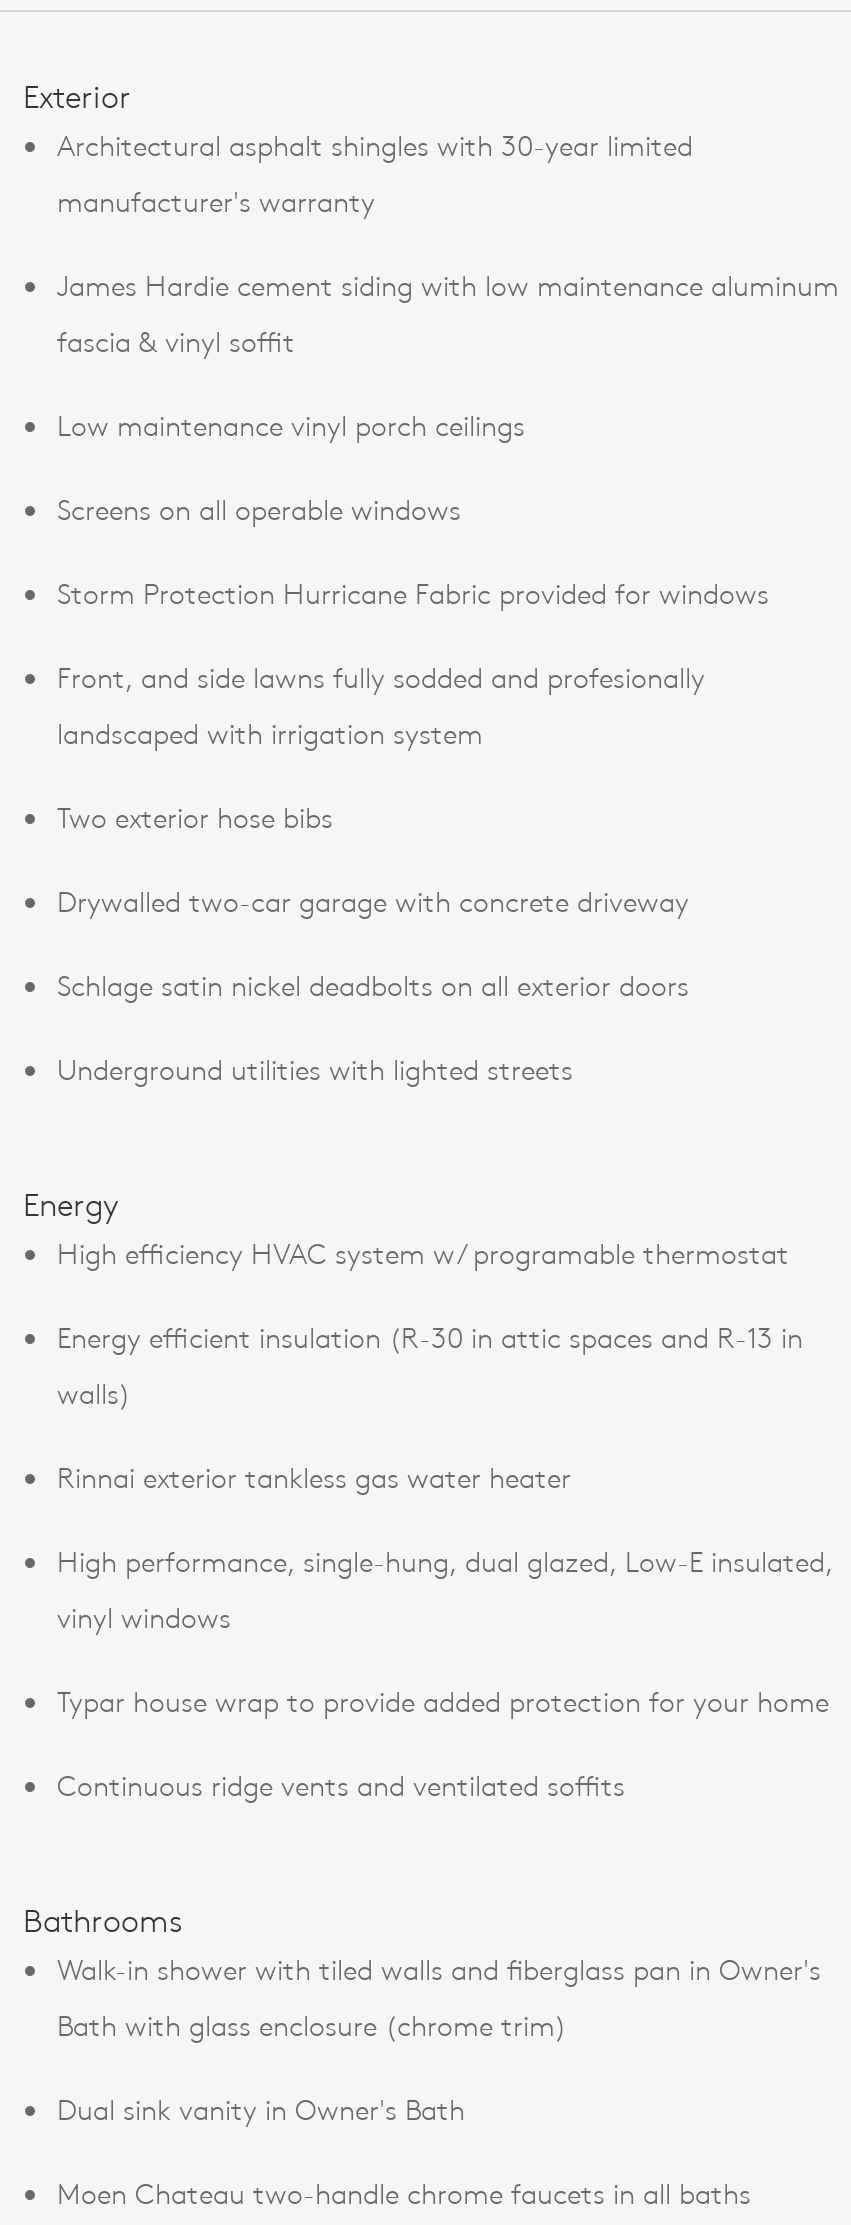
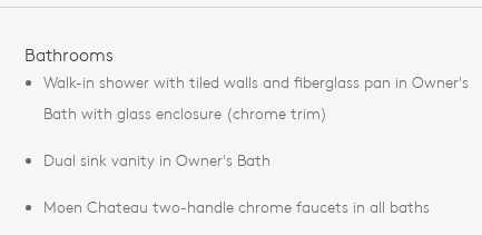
- Exterior
- Architectural asphalt shingles with 30-year limited
- manufacturer's warranty
- James Hardie cement siding with low maintenance aluminum
- fascia & vinyl soffit
- Low maintenance vinyl porch ceilings
- Screens on all operable windows
- Storm Protection Hurricane Fabric provided for windows
- Front, and side lawns fully sodded and profesionally
- landscaped with irrigation system
- Two exterior hose bibs
- Drywalled two-car garage with concrete driveway
- Schlage satin nickel deadbolts on all exterior doors
- Underground utilities with lighted streets
- Energy
- High efficiency HVAC system w/ programable thermostat
- Energy efficient insulation (R-30 in attic spaces and R-13 in
- walls)
- Rinnai exterior tankless gas water heater
- High performance, single-hung, dual glazed, Low-E insulated,
- vinyl windows
- Typar house wrap to provide added protection for your home
- Continuous ridge vents and ventilated soffits
